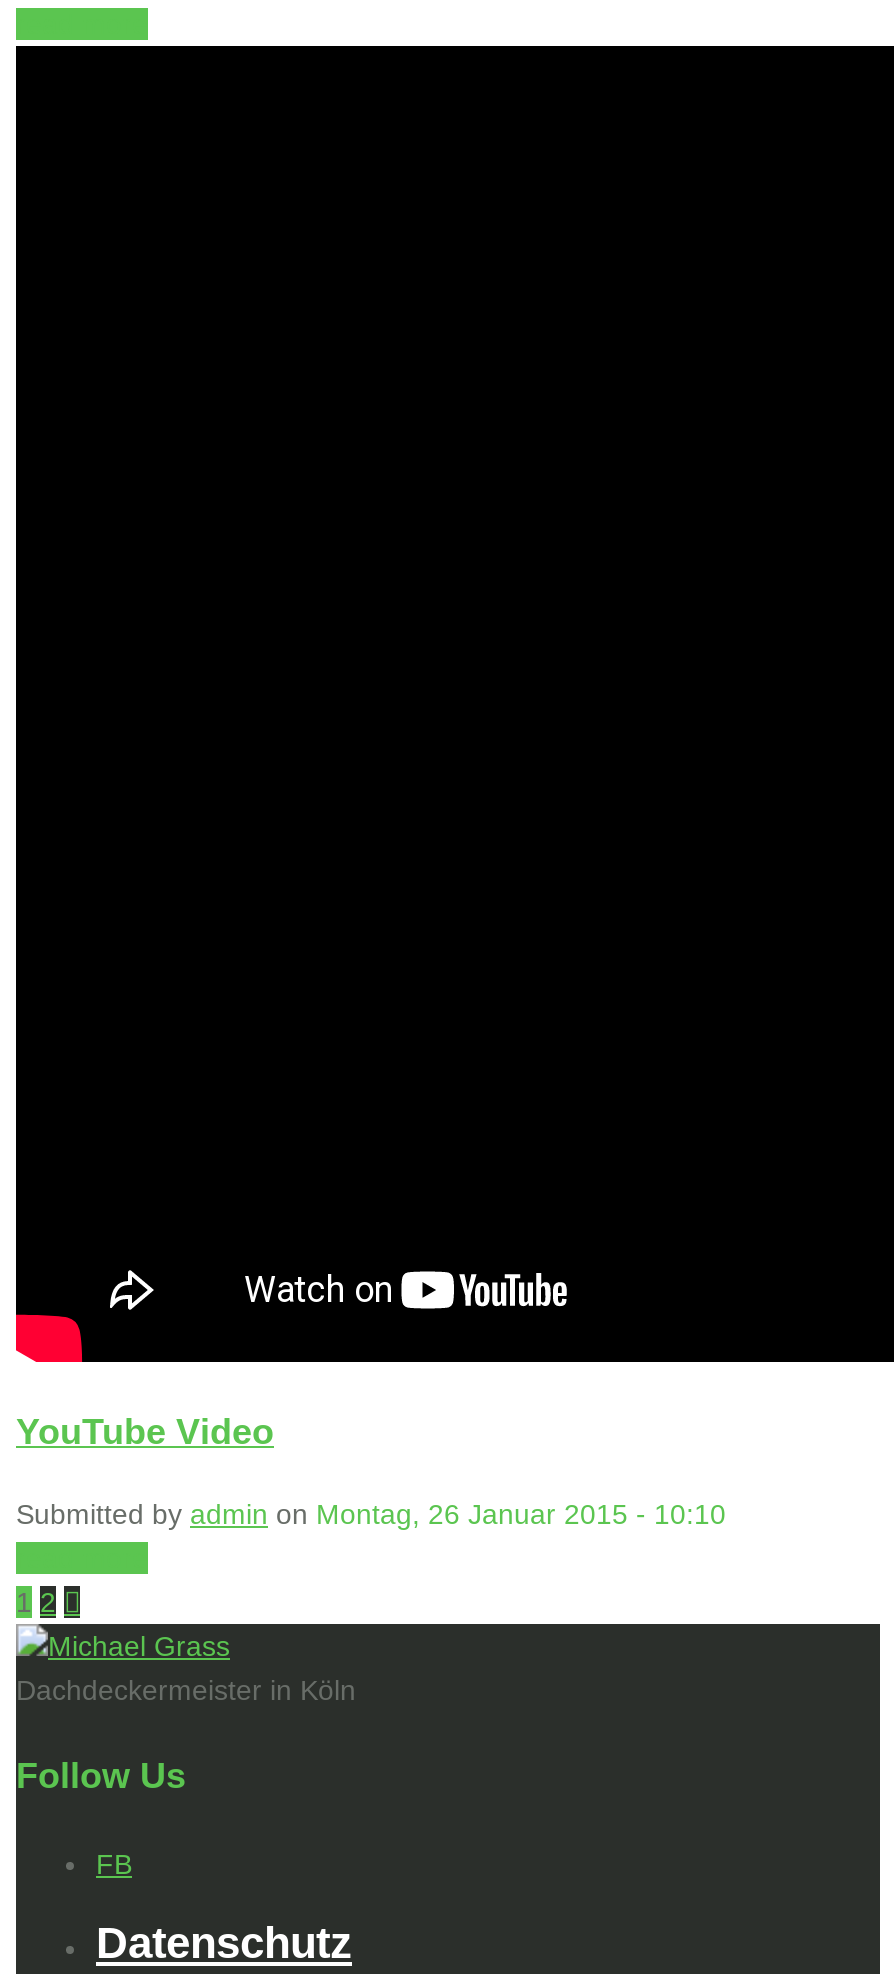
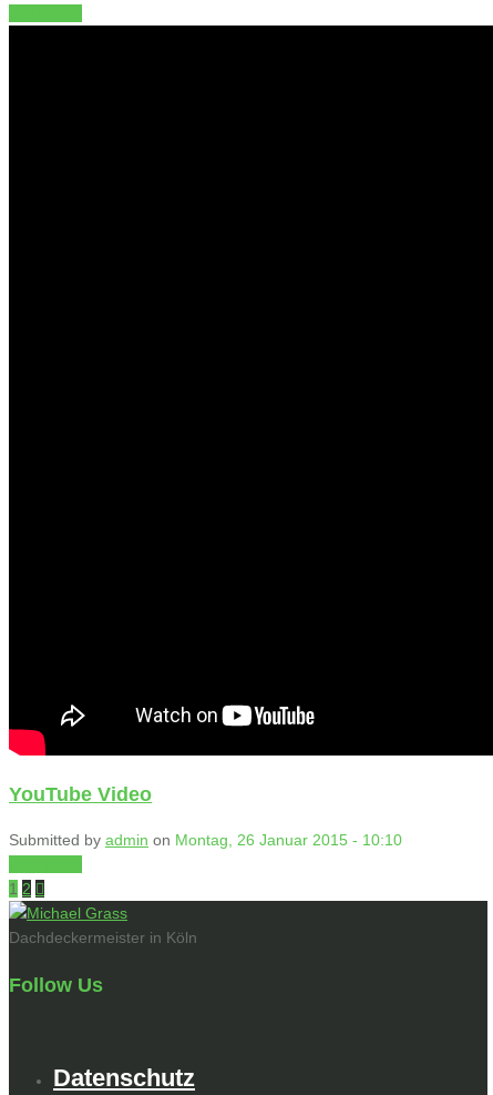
- FB
